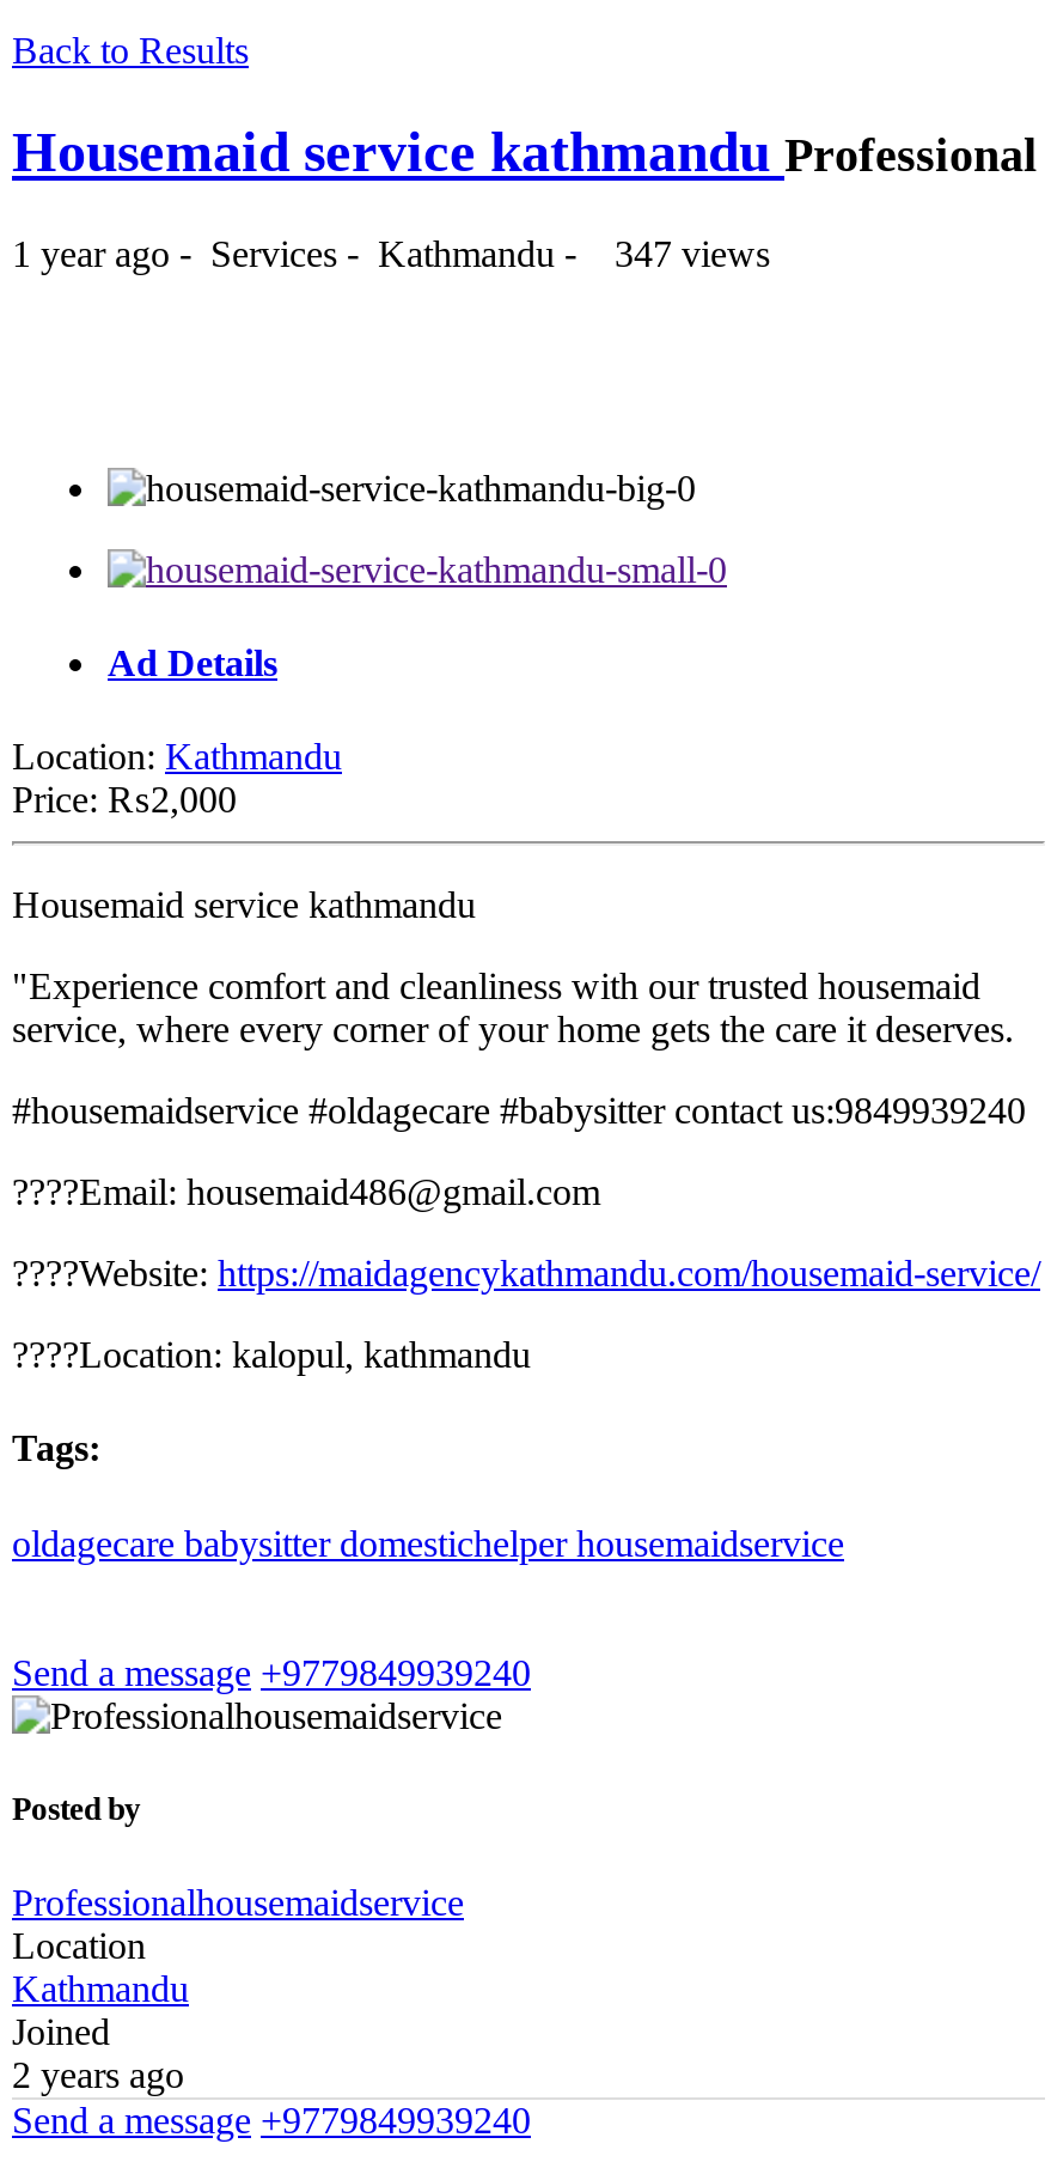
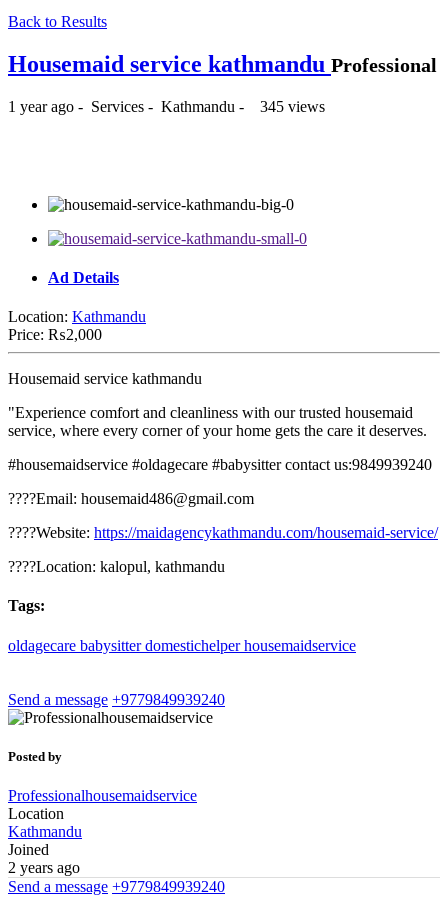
- 1 year ago - Services - Kathmandu - 347 views
+ 1 year ago - Services - Kathmandu - 345 views
